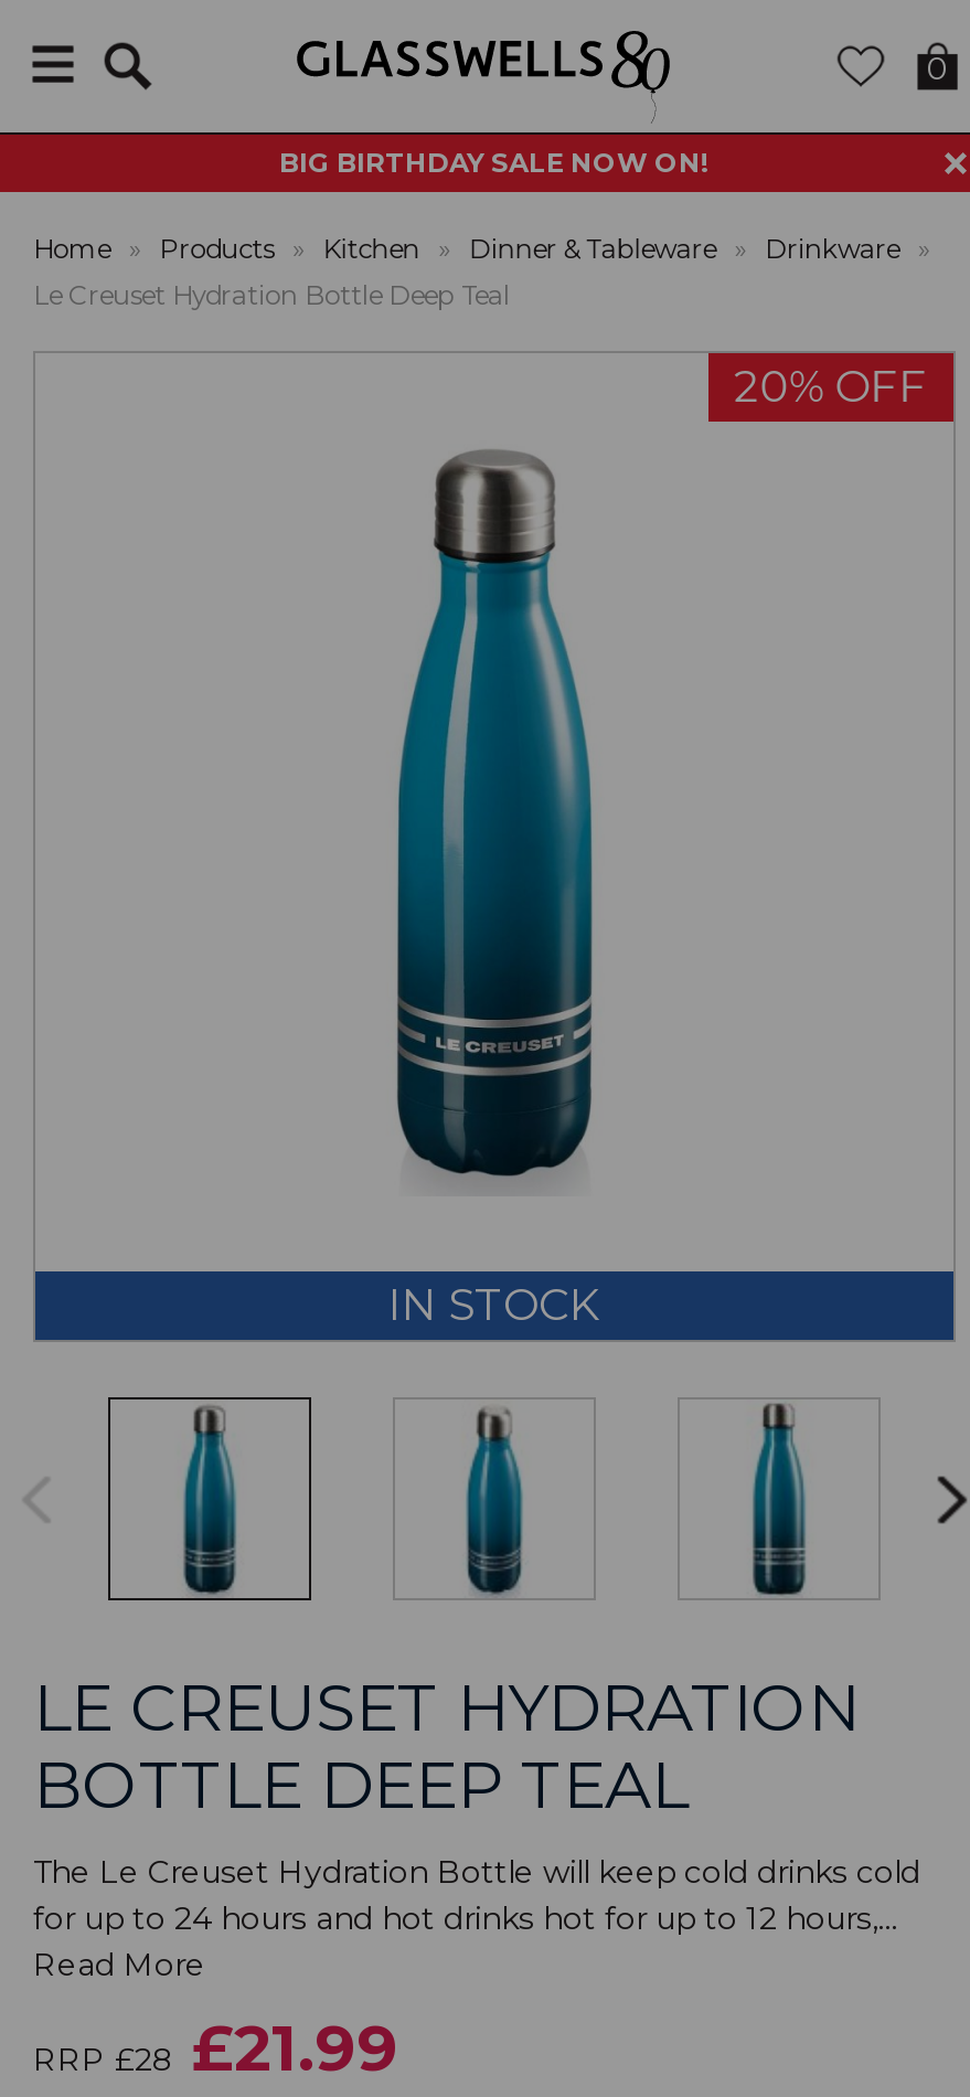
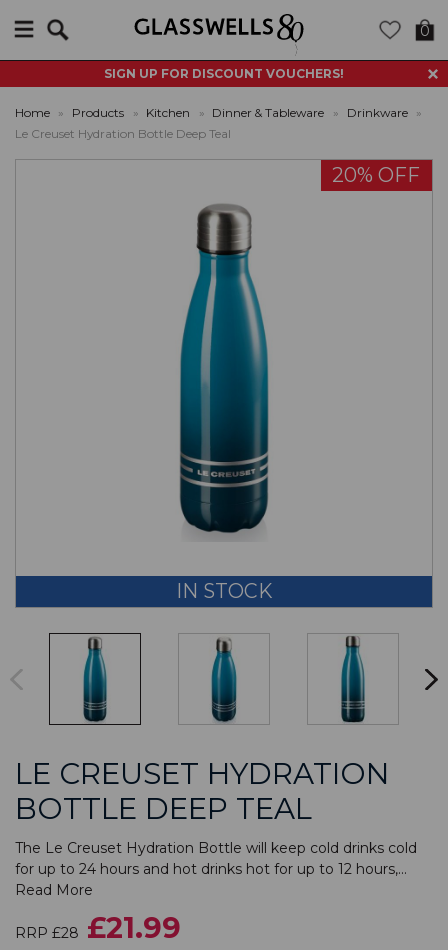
- BIG BIRTHDAY SALE NOW ON!
+ SIGN UP FOR DISCOUNT VOUCHERS!
